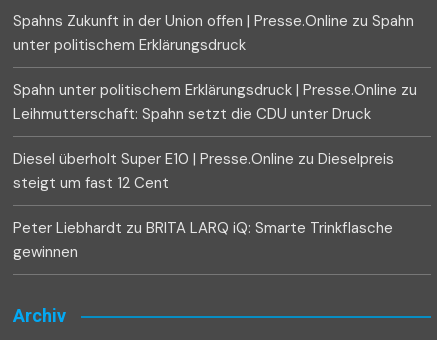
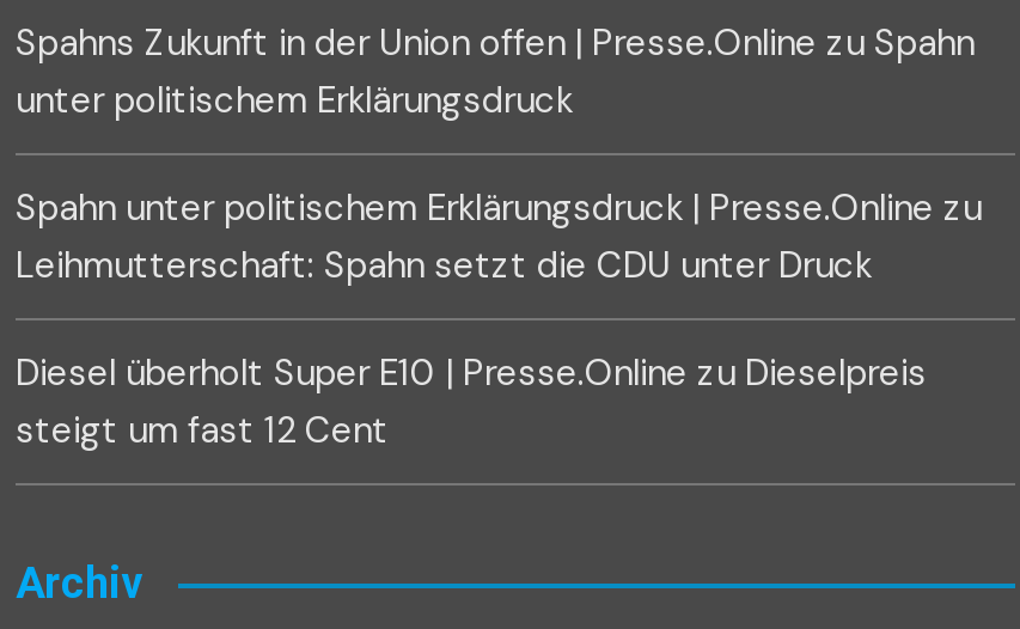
- Peter Liebhardt zu BRITA LARQ iQ: Smarte Trinkflasche
- gewinnen
